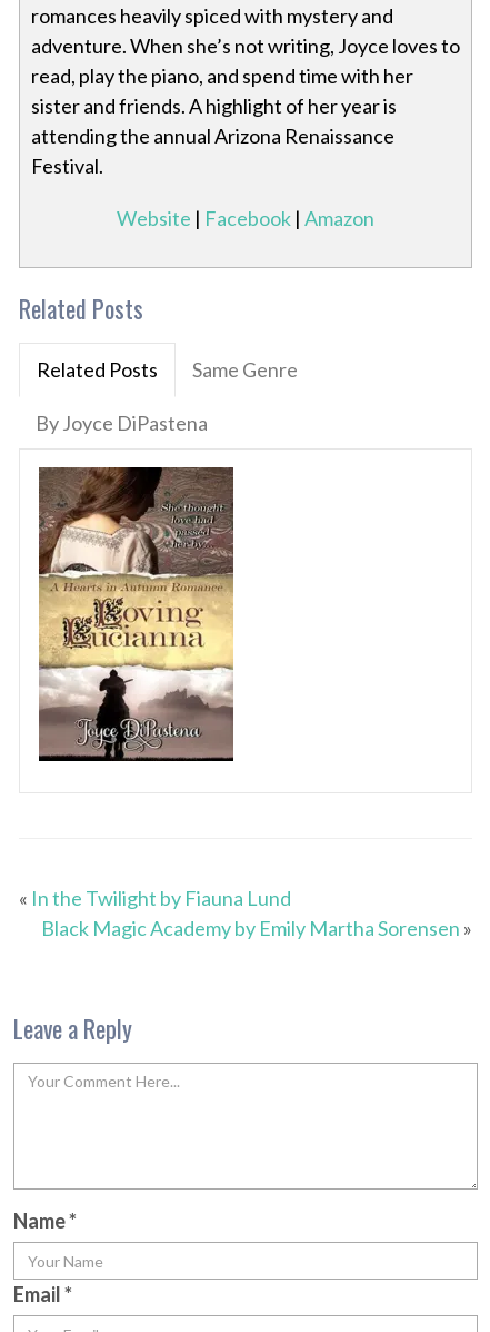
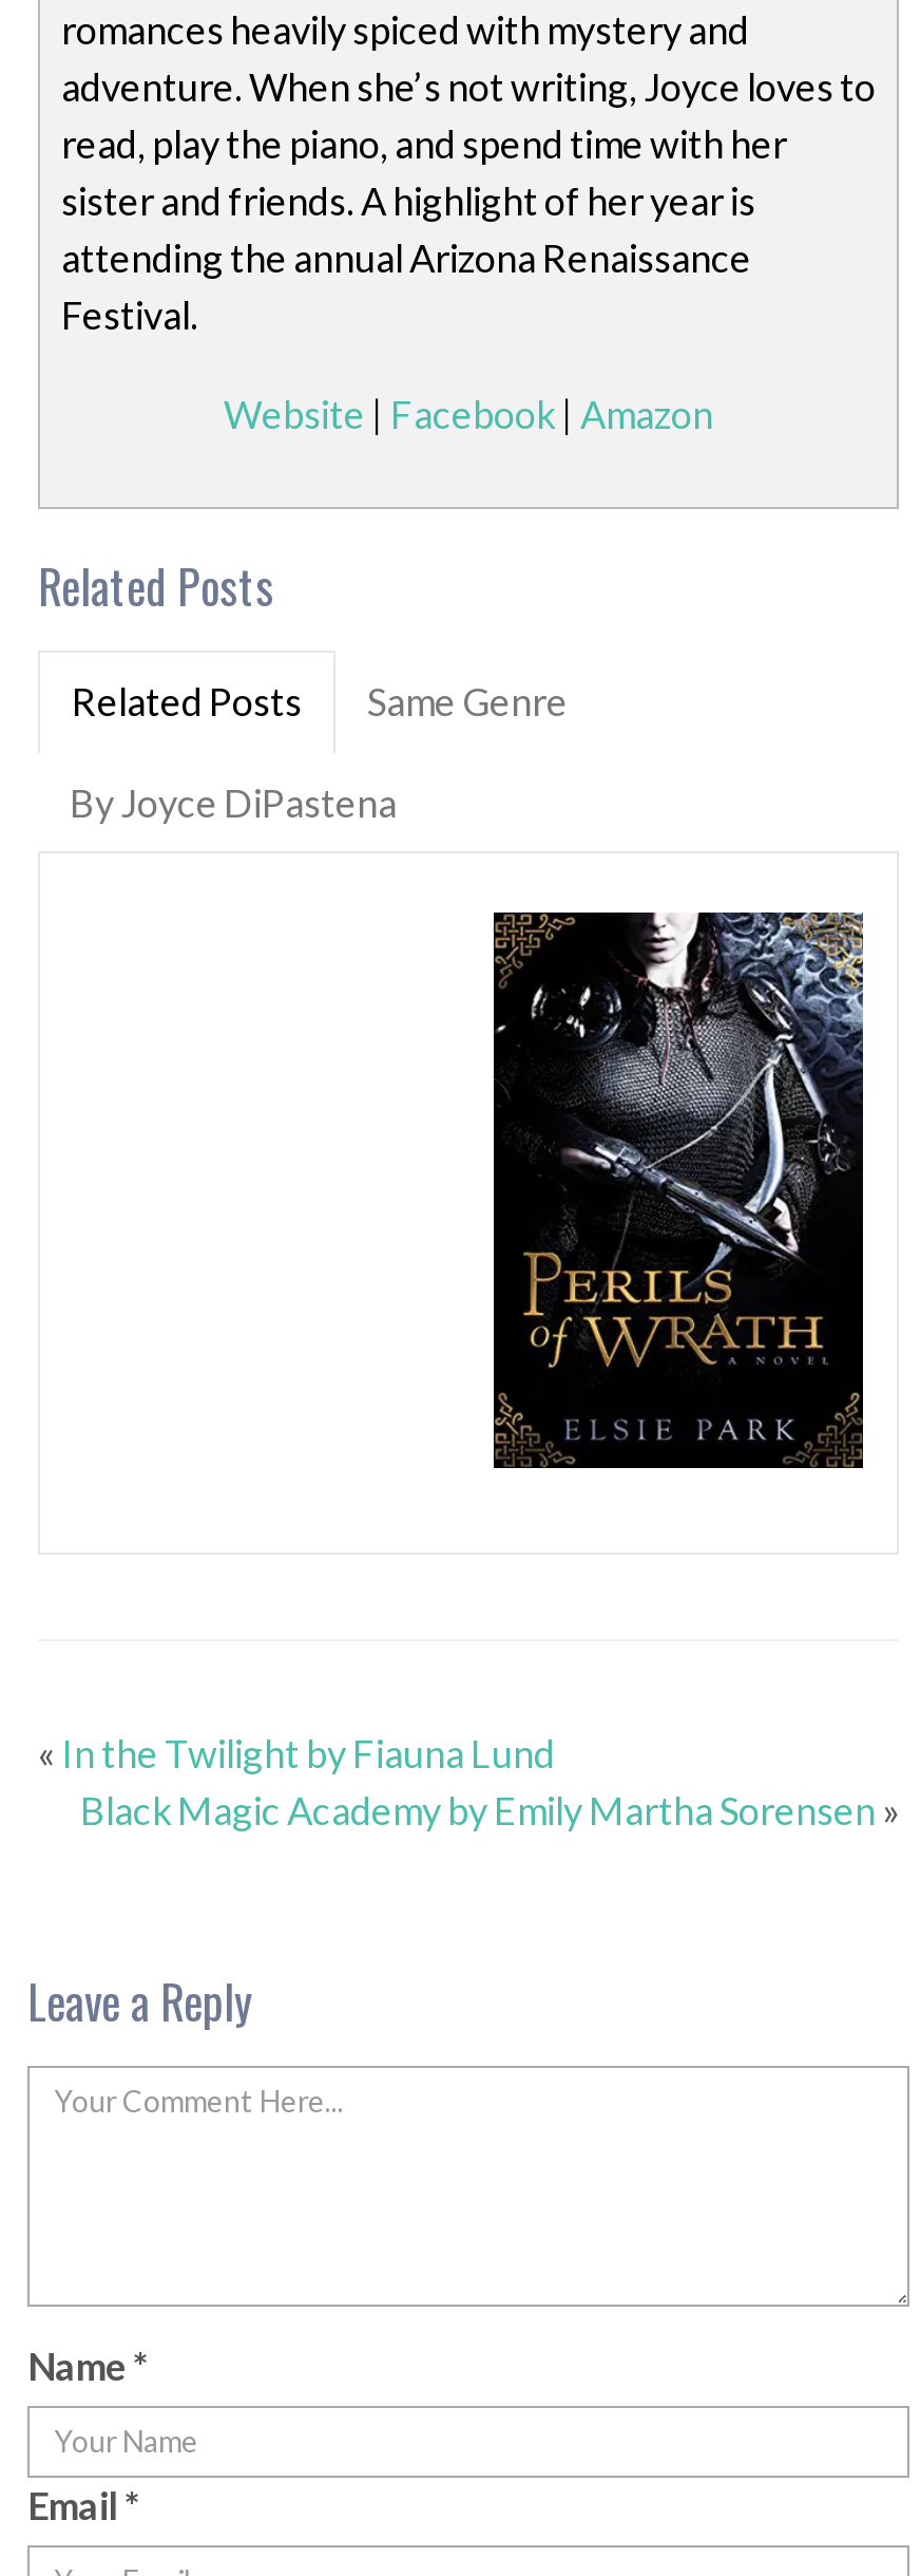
+ [image]

- [image]
